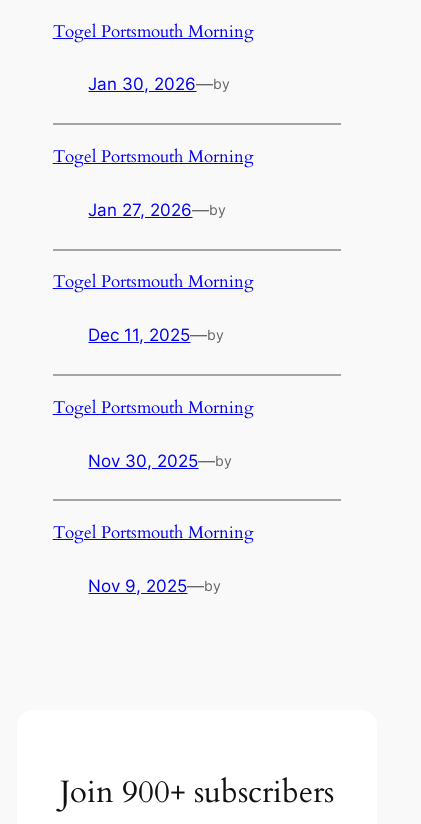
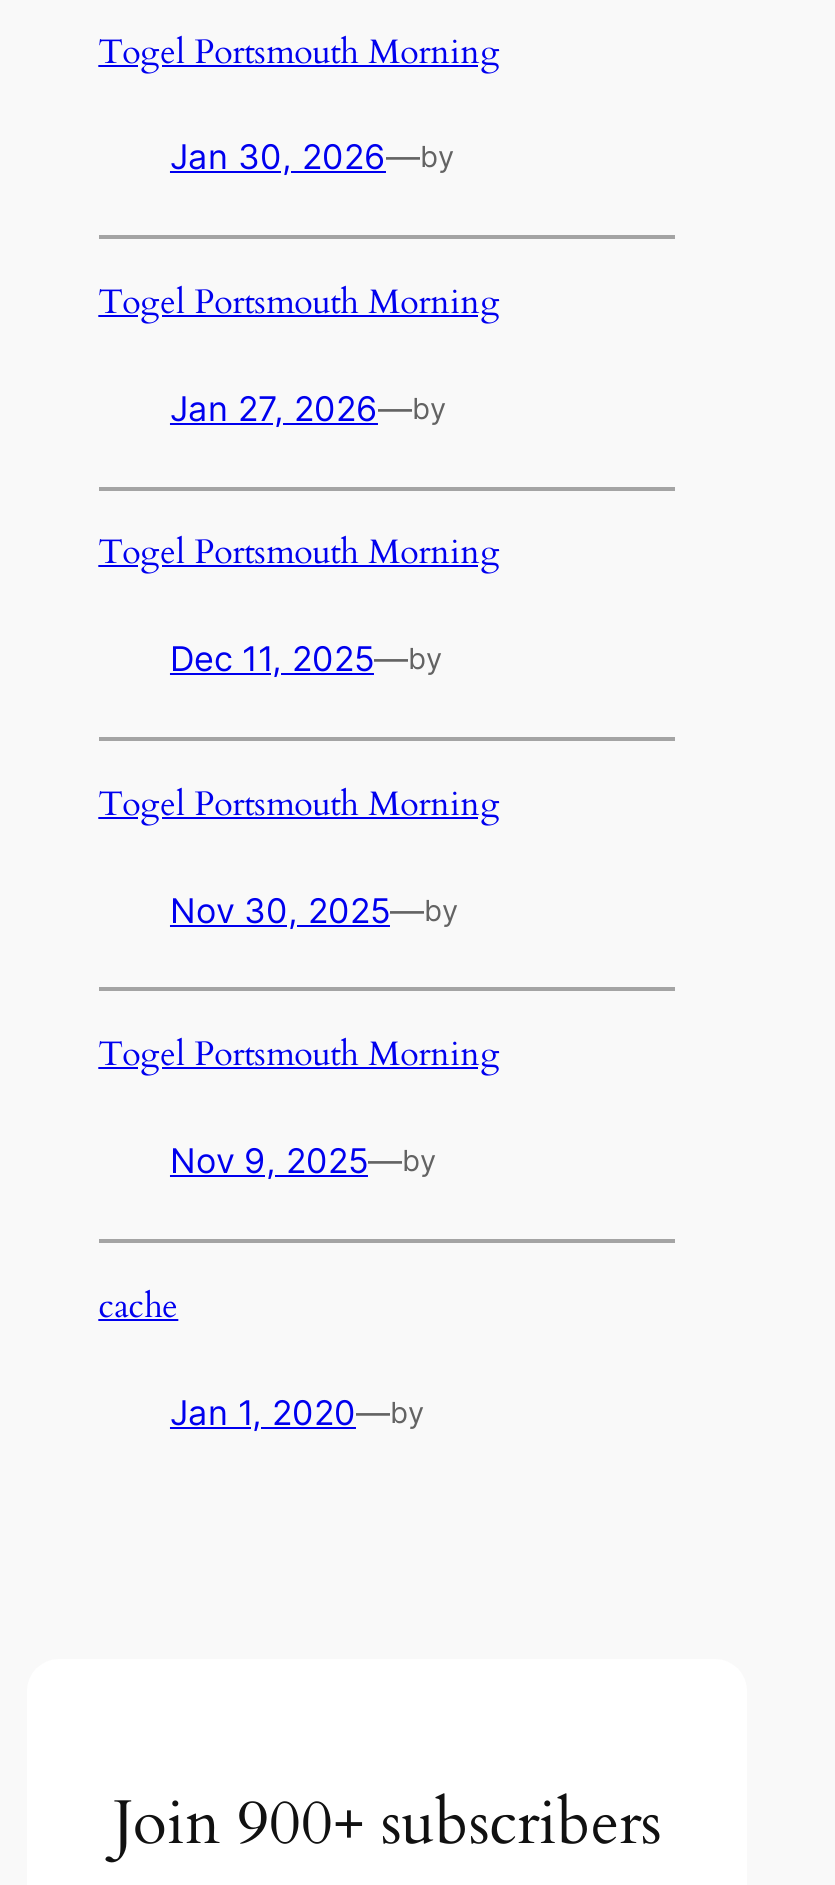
+ cache
+ Jan 1, 2020—by
